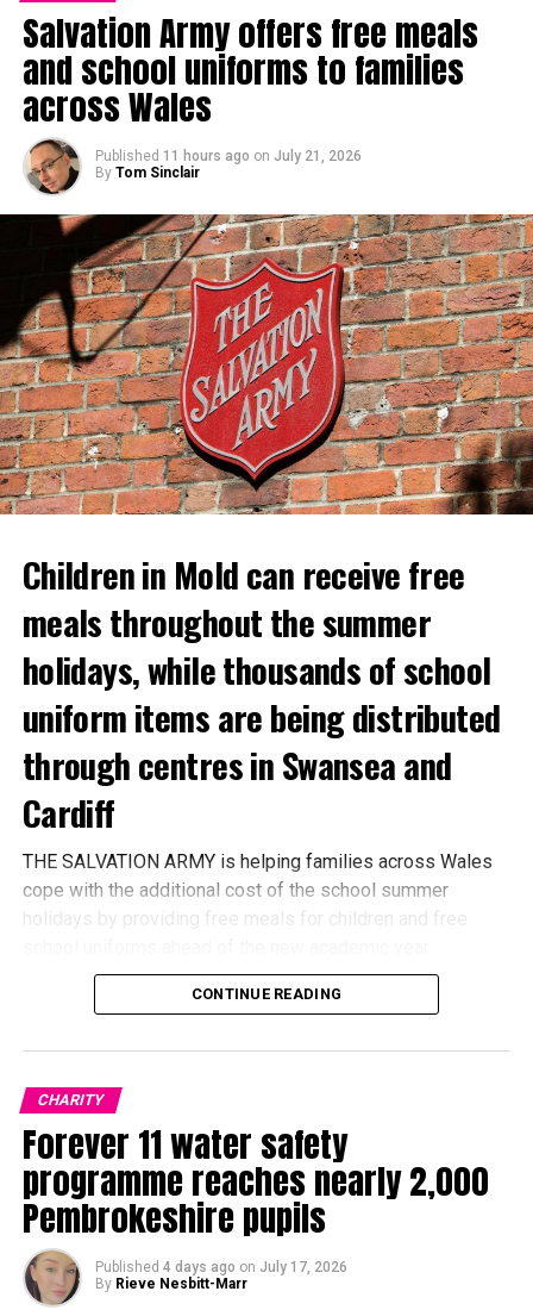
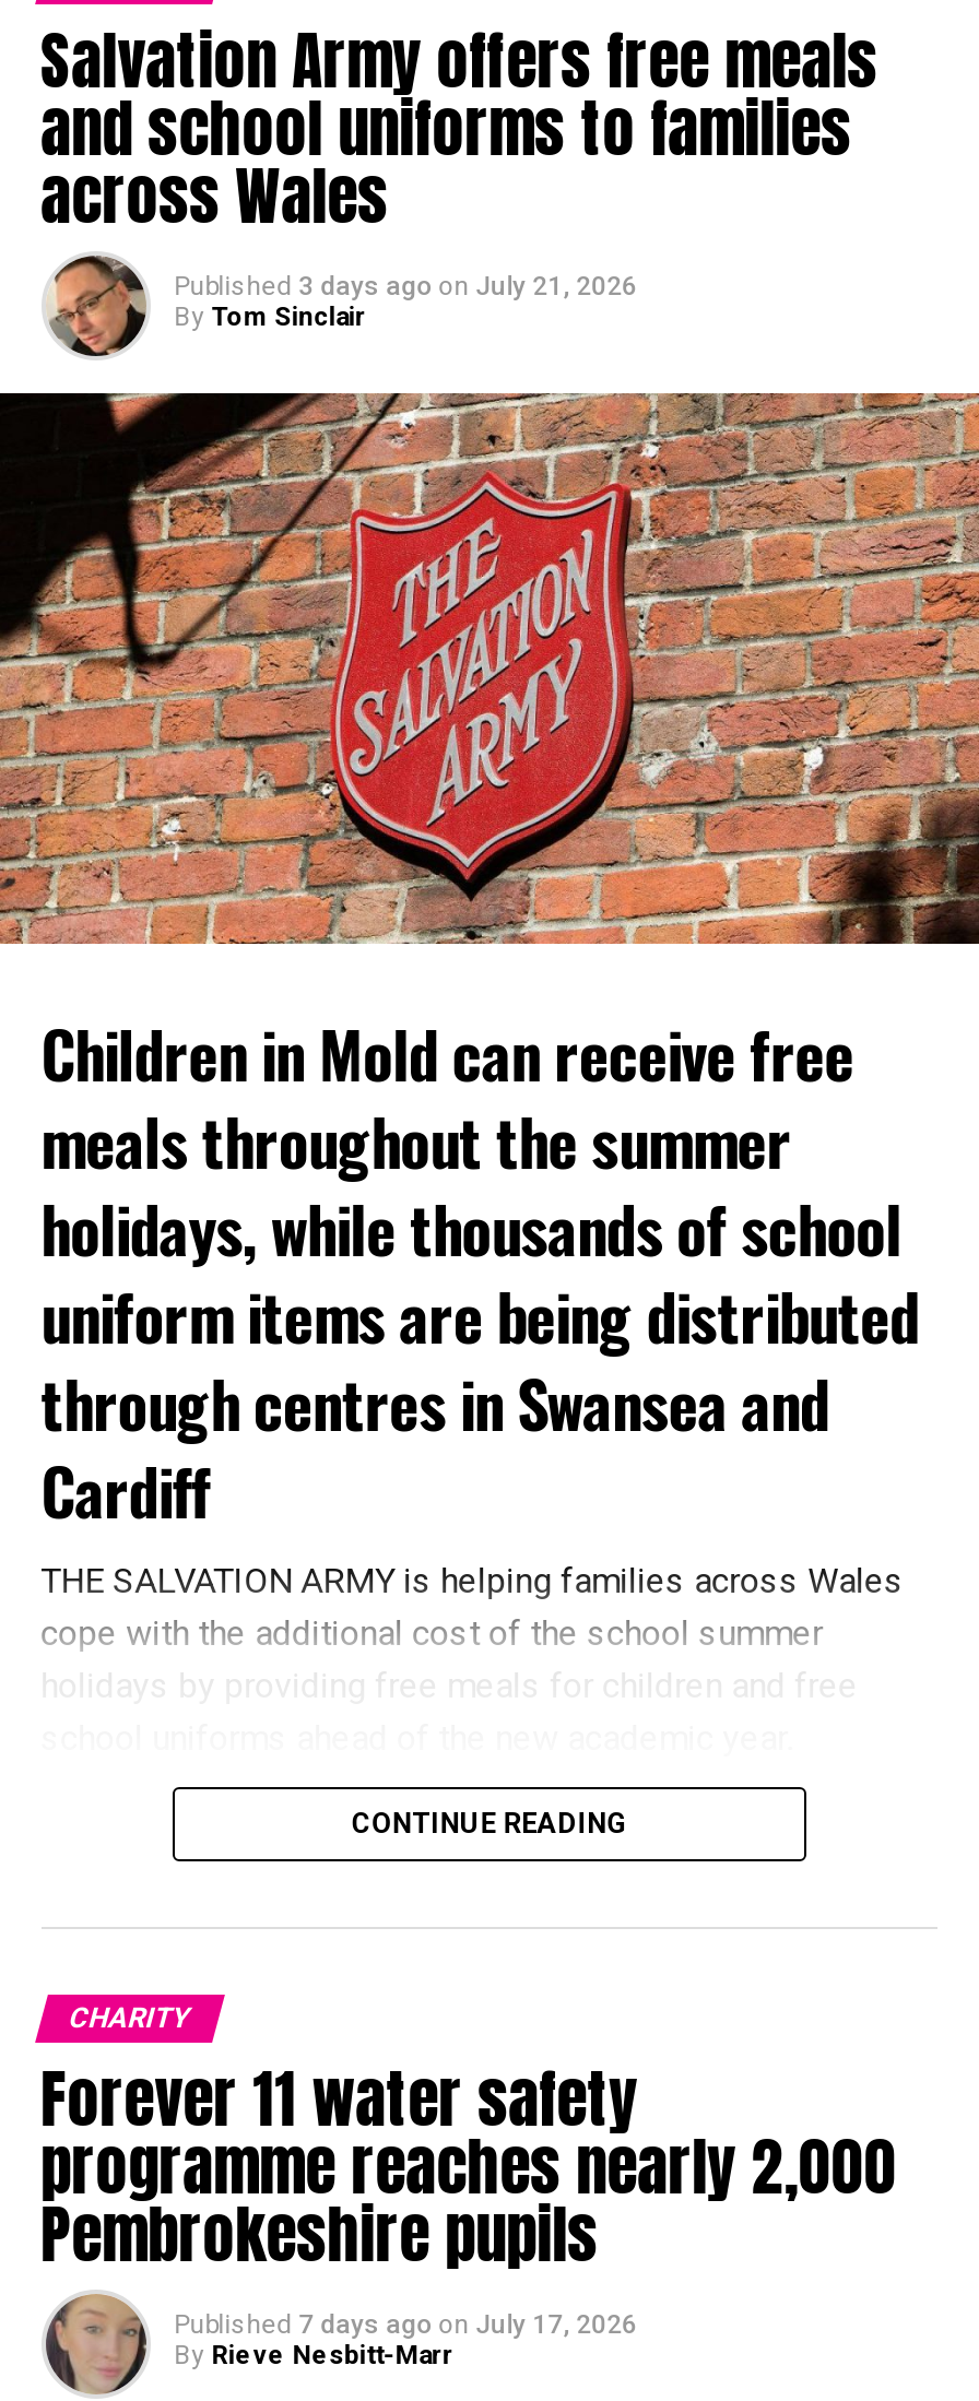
- Published 11 hours ago on July 21, 2026
+ Published 3 days ago on July 21, 2026

- Published 4 days ago on July 17, 2026
+ Published 7 days ago on July 17, 2026
